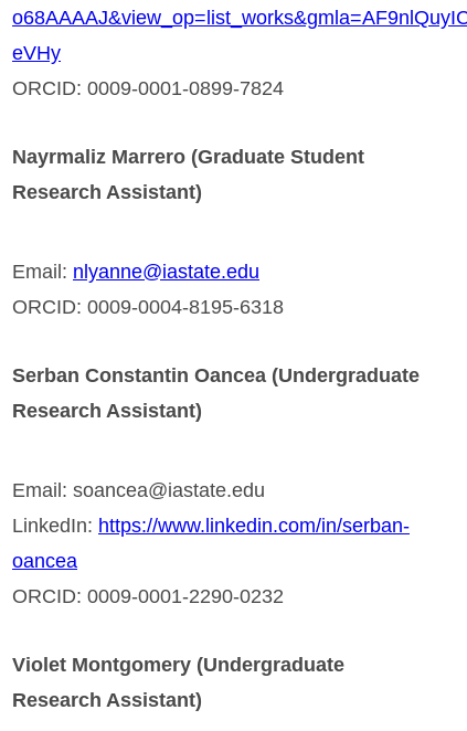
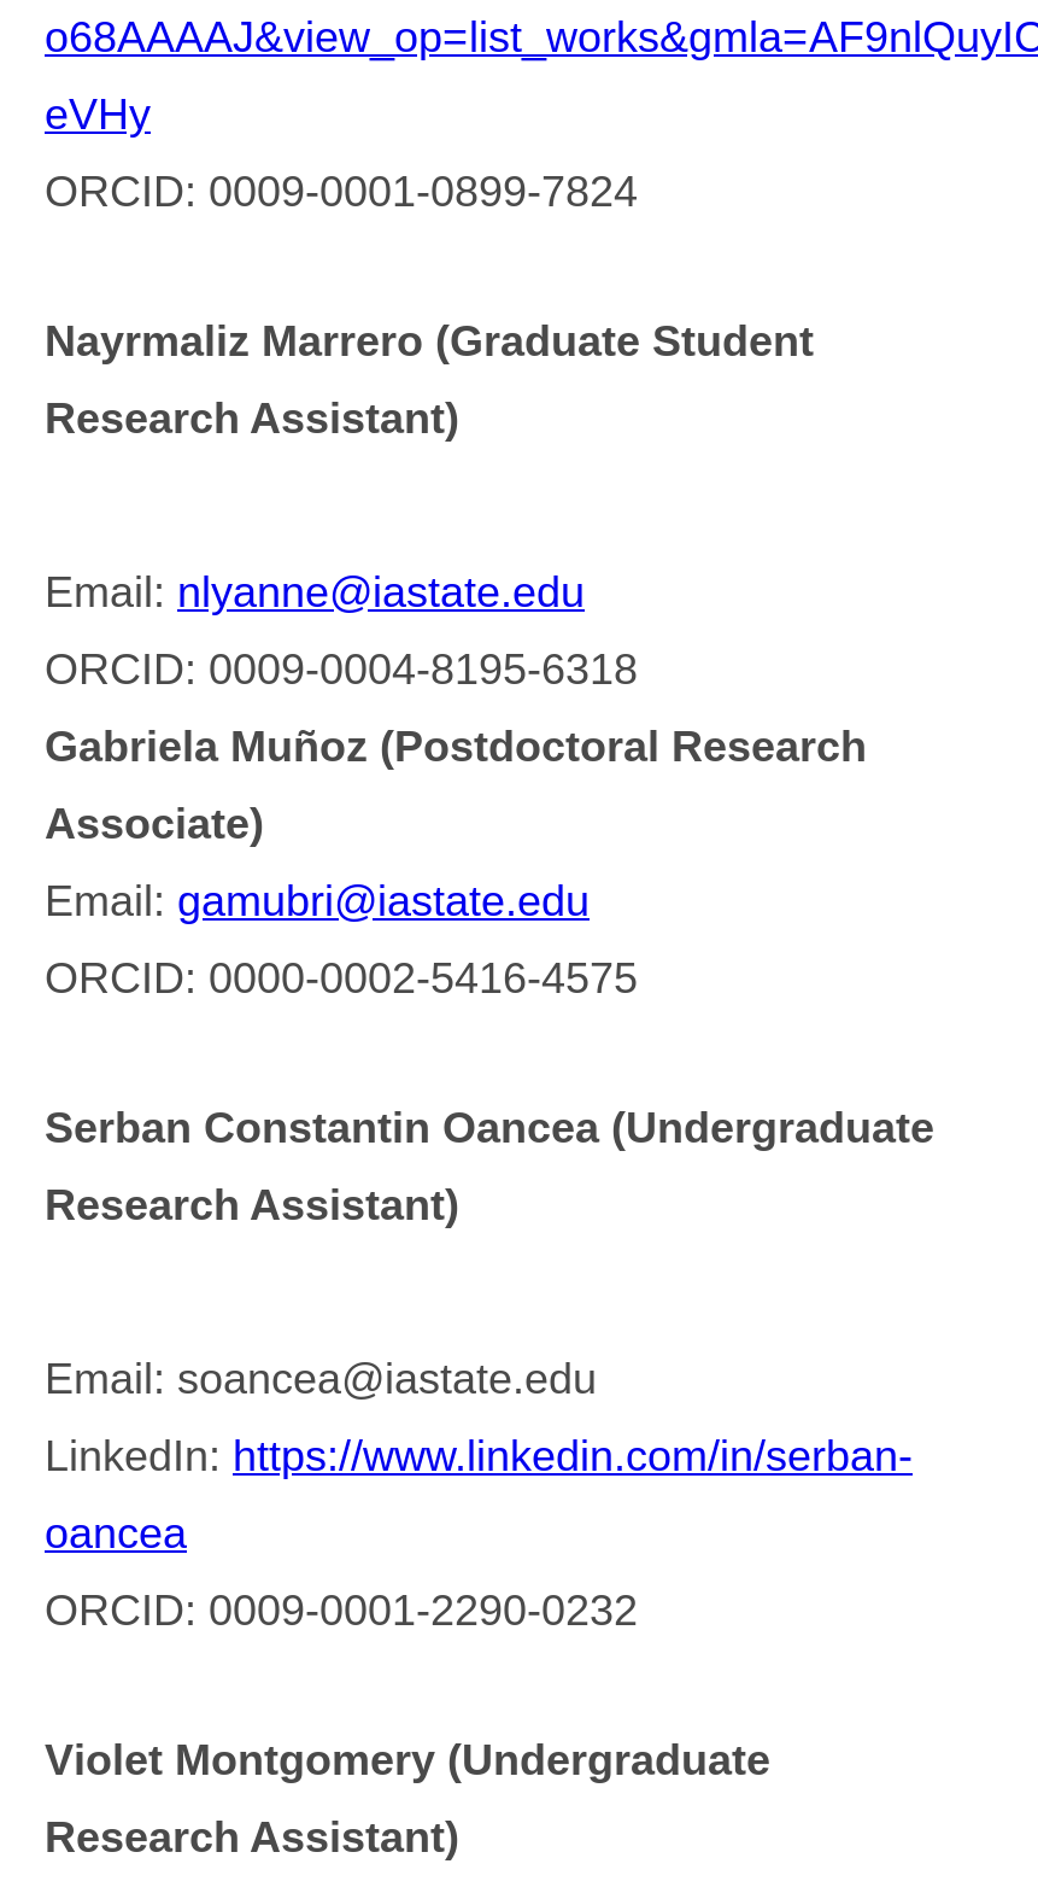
+ Gabriela Muñoz (Postdoctoral Research
+ Associate)
+ Email: gamubri@iastate.edu
+ ORCID: 0000-0002-5416-4575
